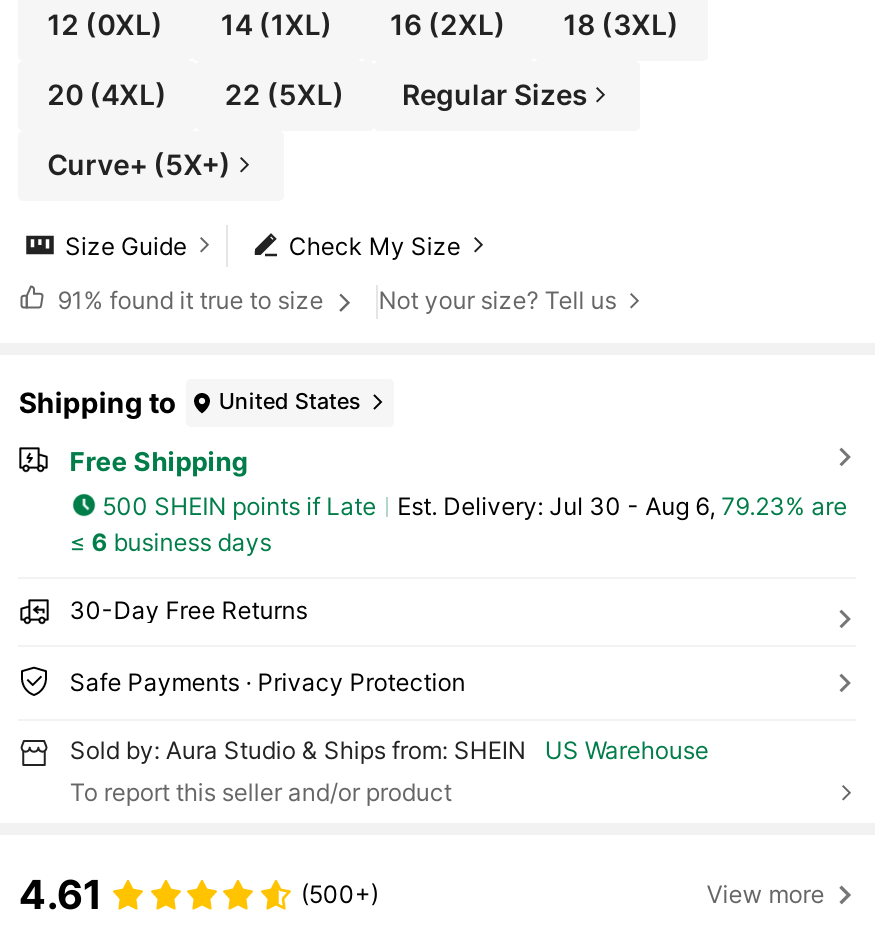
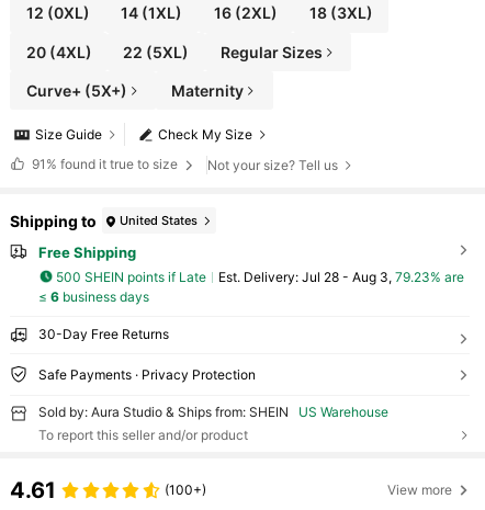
+ Maternity

- Est. Delivery: Jul 30 - Aug 6, 79.23% are
+ Est. Delivery: Jul 28 - Aug 3, 79.23% are

- (500+)
+ (100+)
